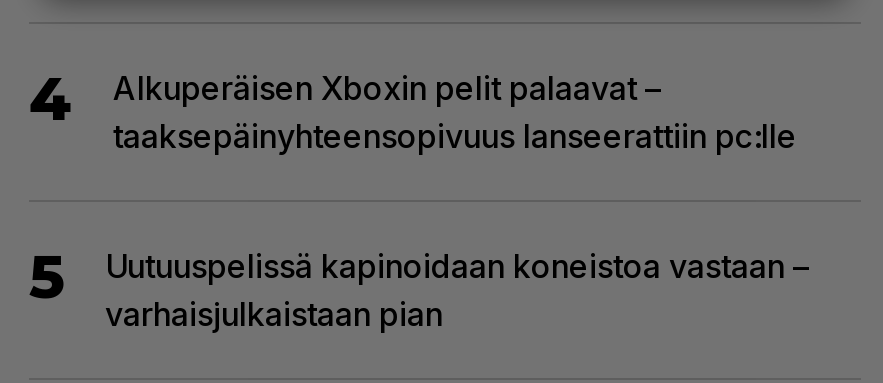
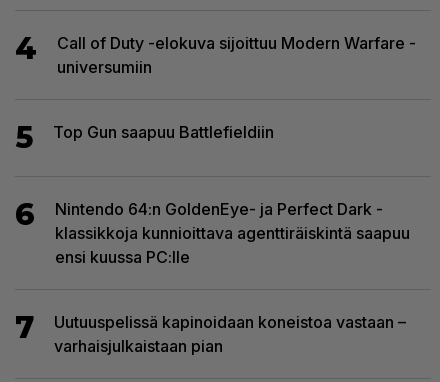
- Alkuperäisen Xboxin pelit palaavat –
- taaksepäinyhteensopivuus lanseerattiin pc:lle
+ Call of Duty -elokuva sijoittuu Modern Warfare -
+ universumiin

+ Top Gun saapuu Battlefieldiin
+ 6
+ Nintendo 64:n GoldenEye- ja Perfect Dark -
+ klassikkoja kunnioittava agenttiräiskintä saapuu
+ ensi kuussa PC:lle
+ 7
